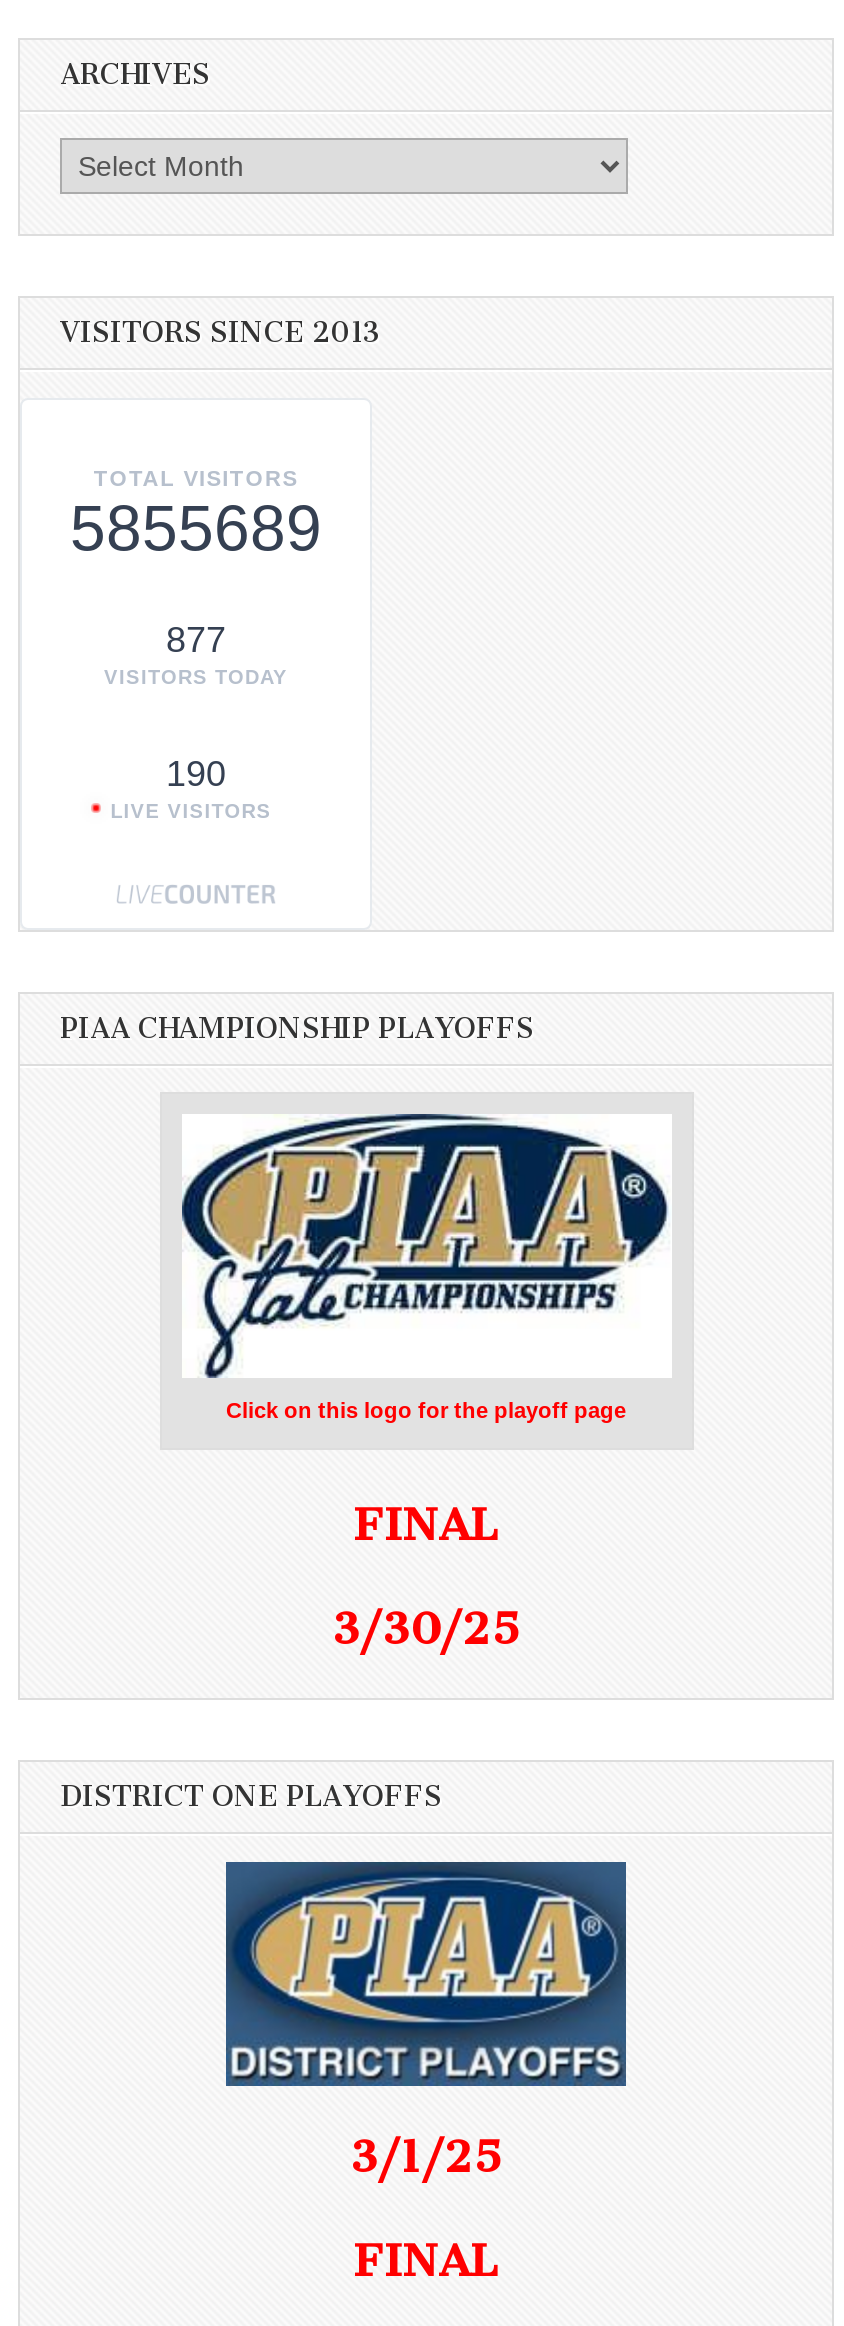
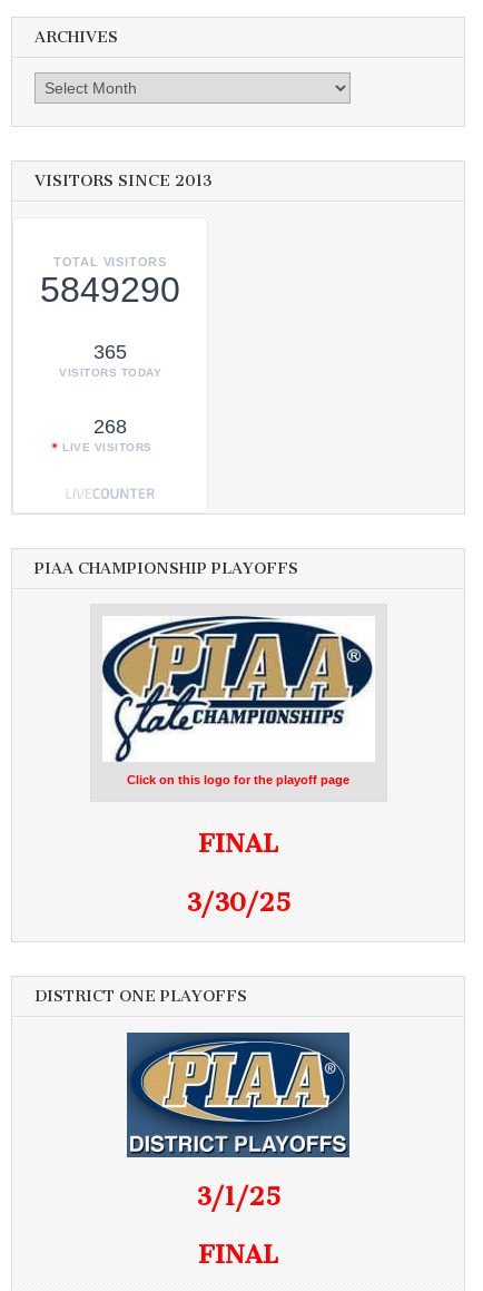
- 5855689
+ 5849290

- 877
+ 365

- 190
+ 268
